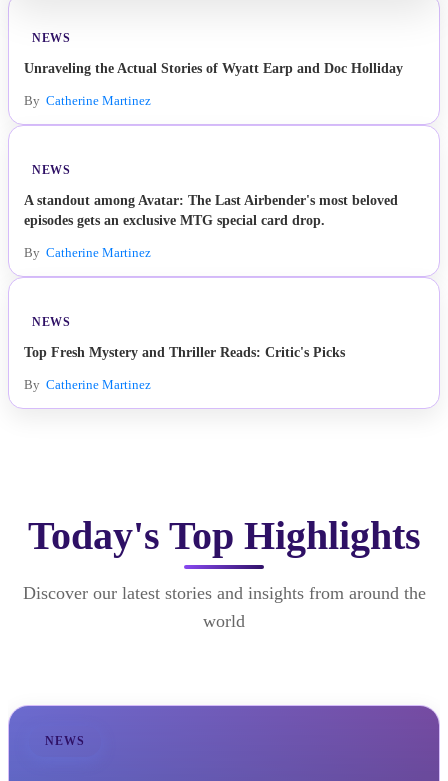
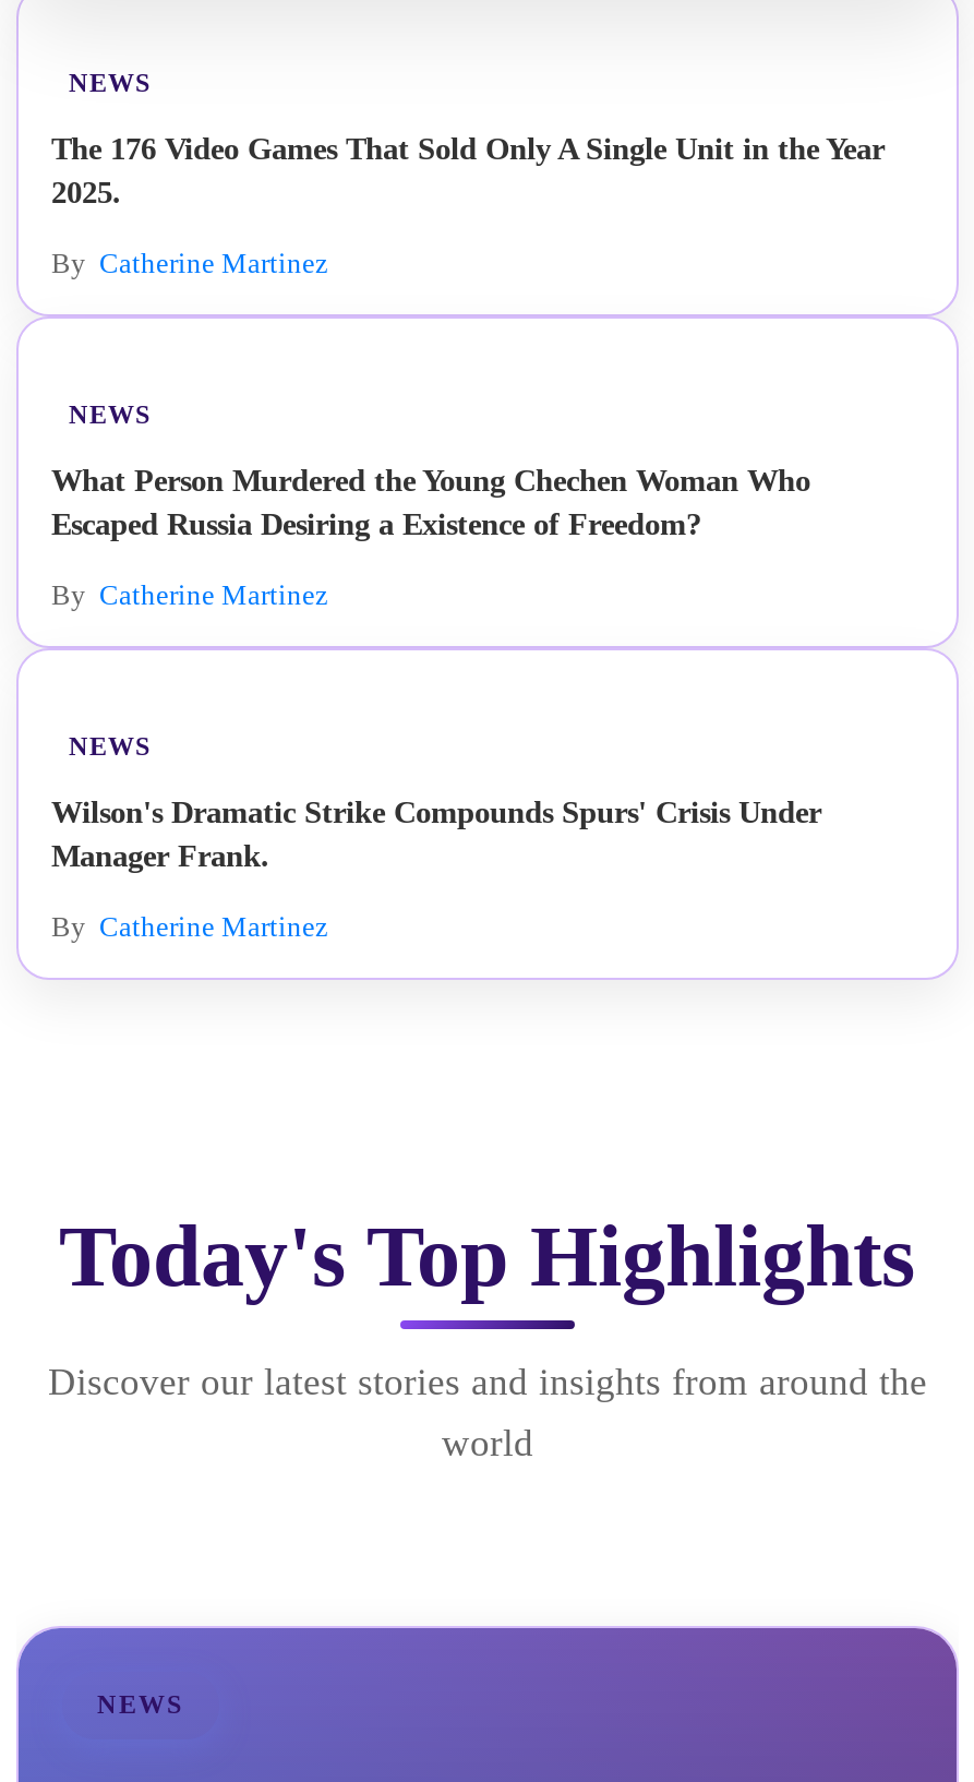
- Unraveling the Actual Stories of Wyatt Earp and Doc Holliday
+ The 176 Video Games That Sold Only A Single Unit in the Year
+ 2025.

- A standout among Avatar: The Last Airbender's most beloved
- episodes gets an exclusive MTG special card drop.
+ What Person Murdered the Young Chechen Woman Who
+ Escaped Russia Desiring a Existence of Freedom?

- Top Fresh Mystery and Thriller Reads: Critic's Picks
+ Wilson's Dramatic Strike Compounds Spurs' Crisis Under
+ Manager Frank.
